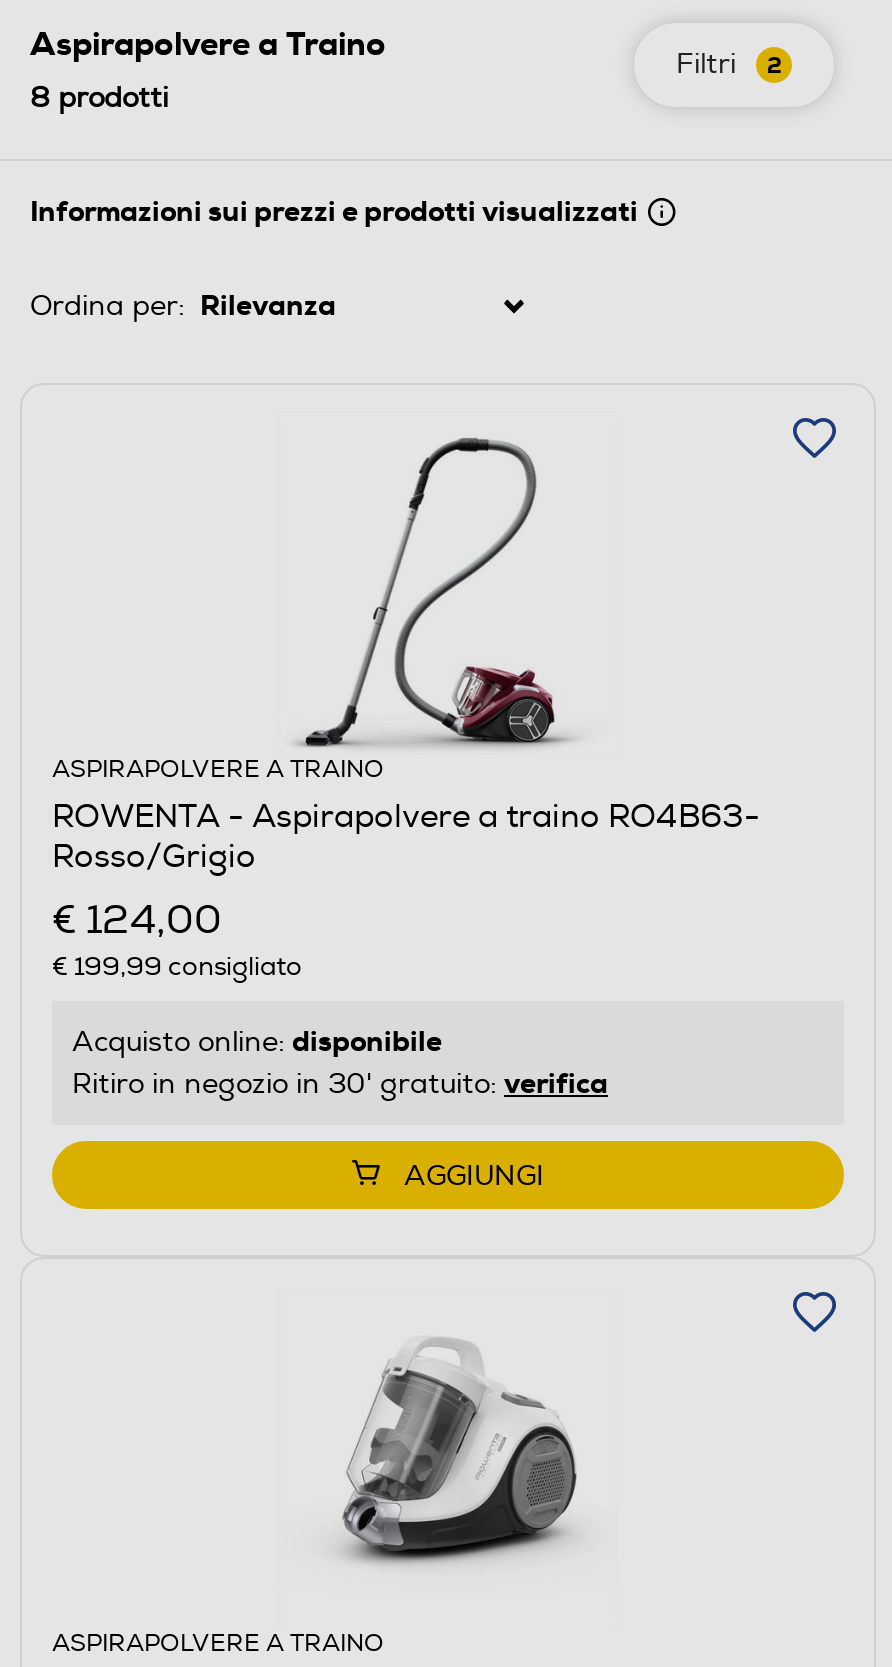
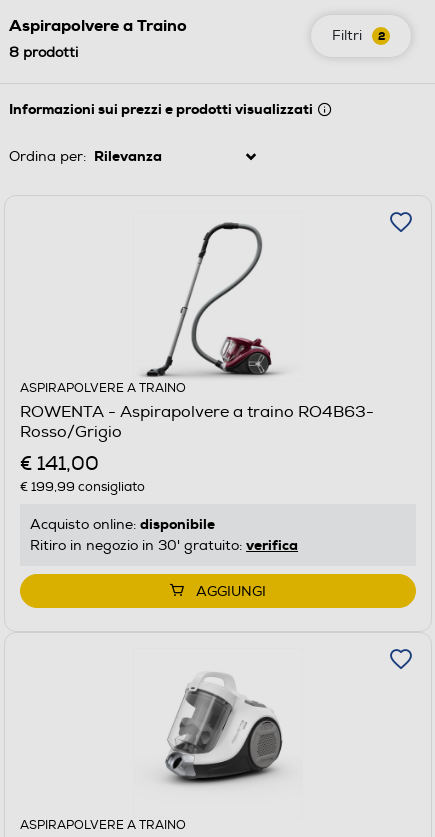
- € 124,00
+ € 141,00
